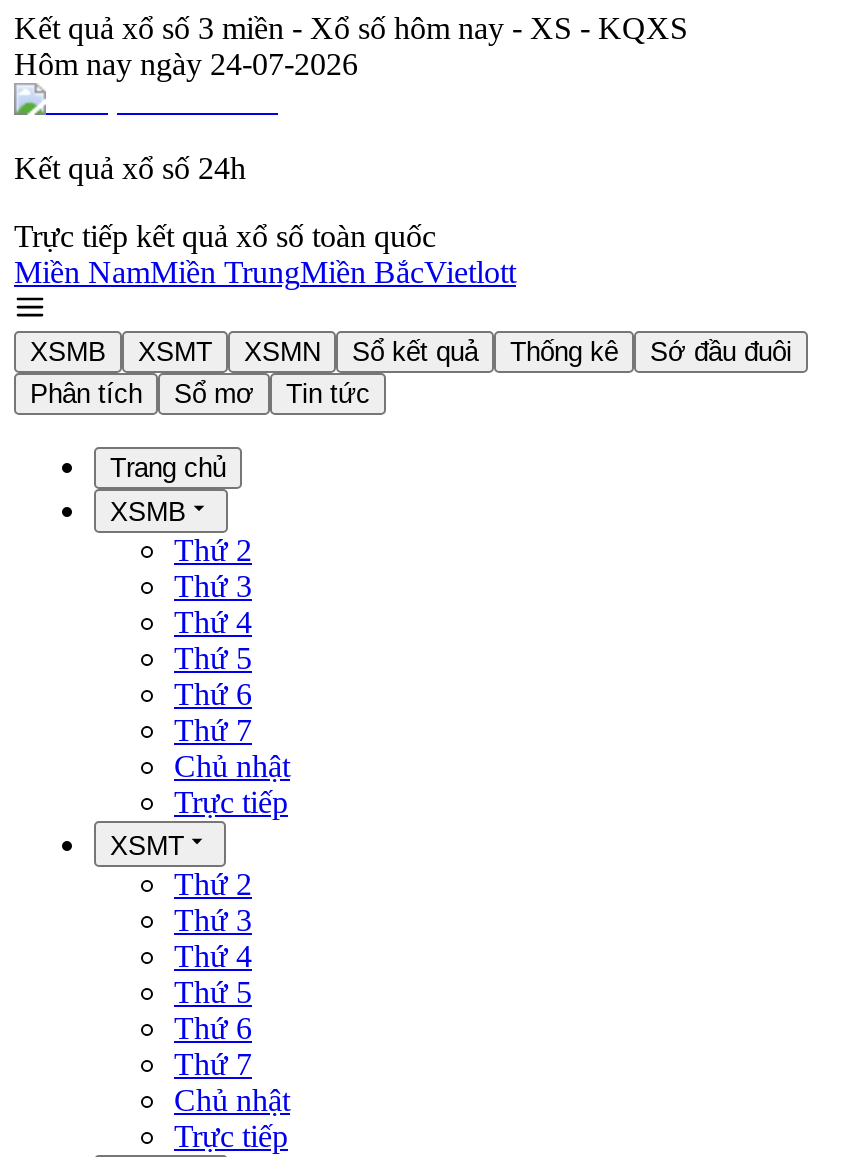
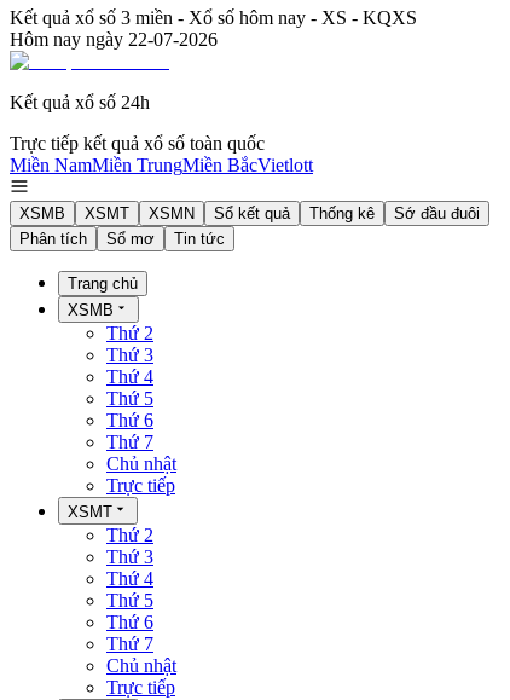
- Hôm nay ngày 24-07-2026
+ Hôm nay ngày 22-07-2026
